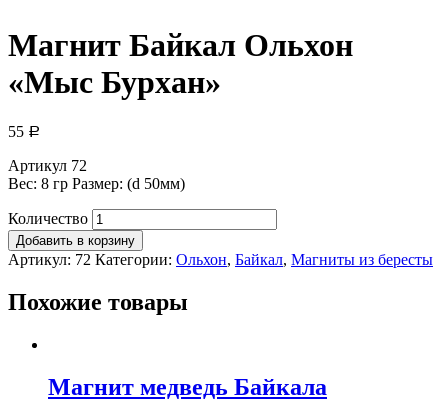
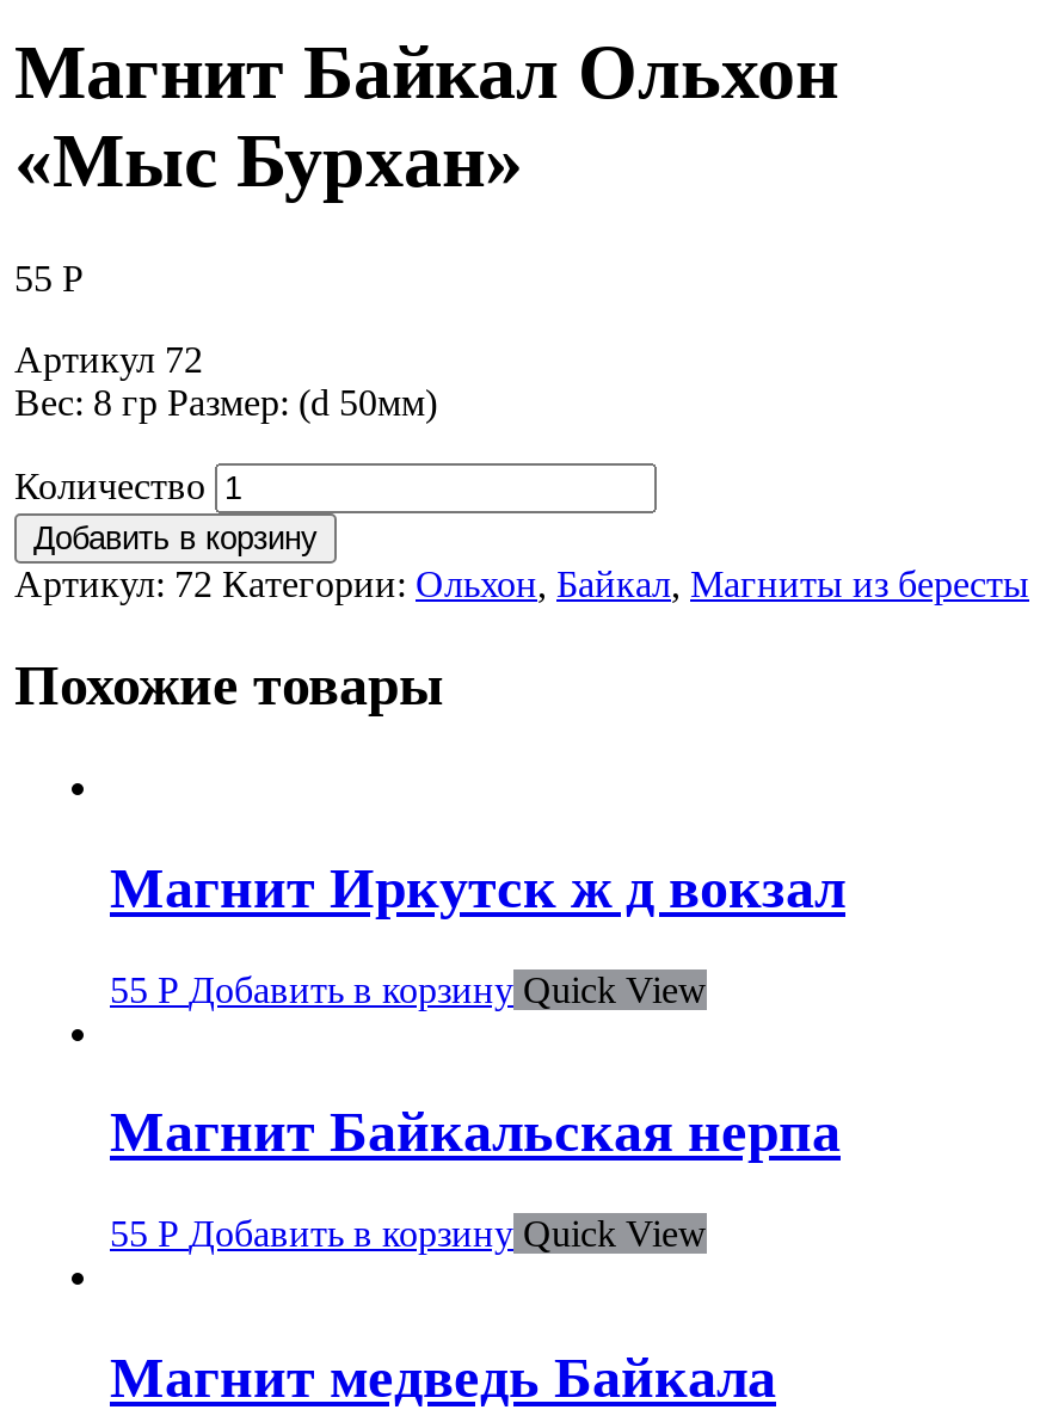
+ Магнит Иркутск ж д вокзал
+ 55 Р Добавить в корзину Quick View
+ Магнит Байкальская нерпа
+ 55 Р Добавить в корзину Quick View
